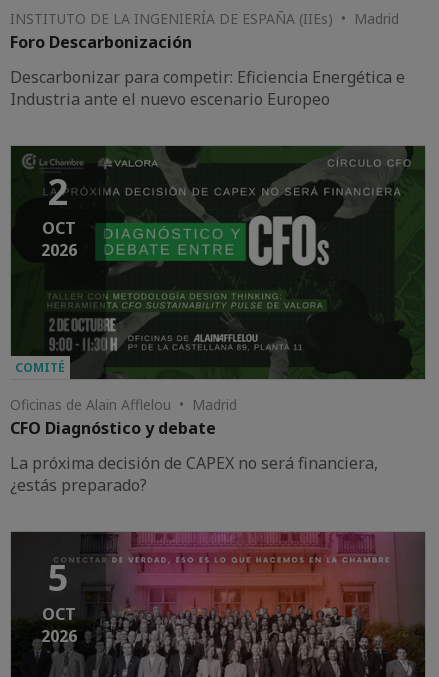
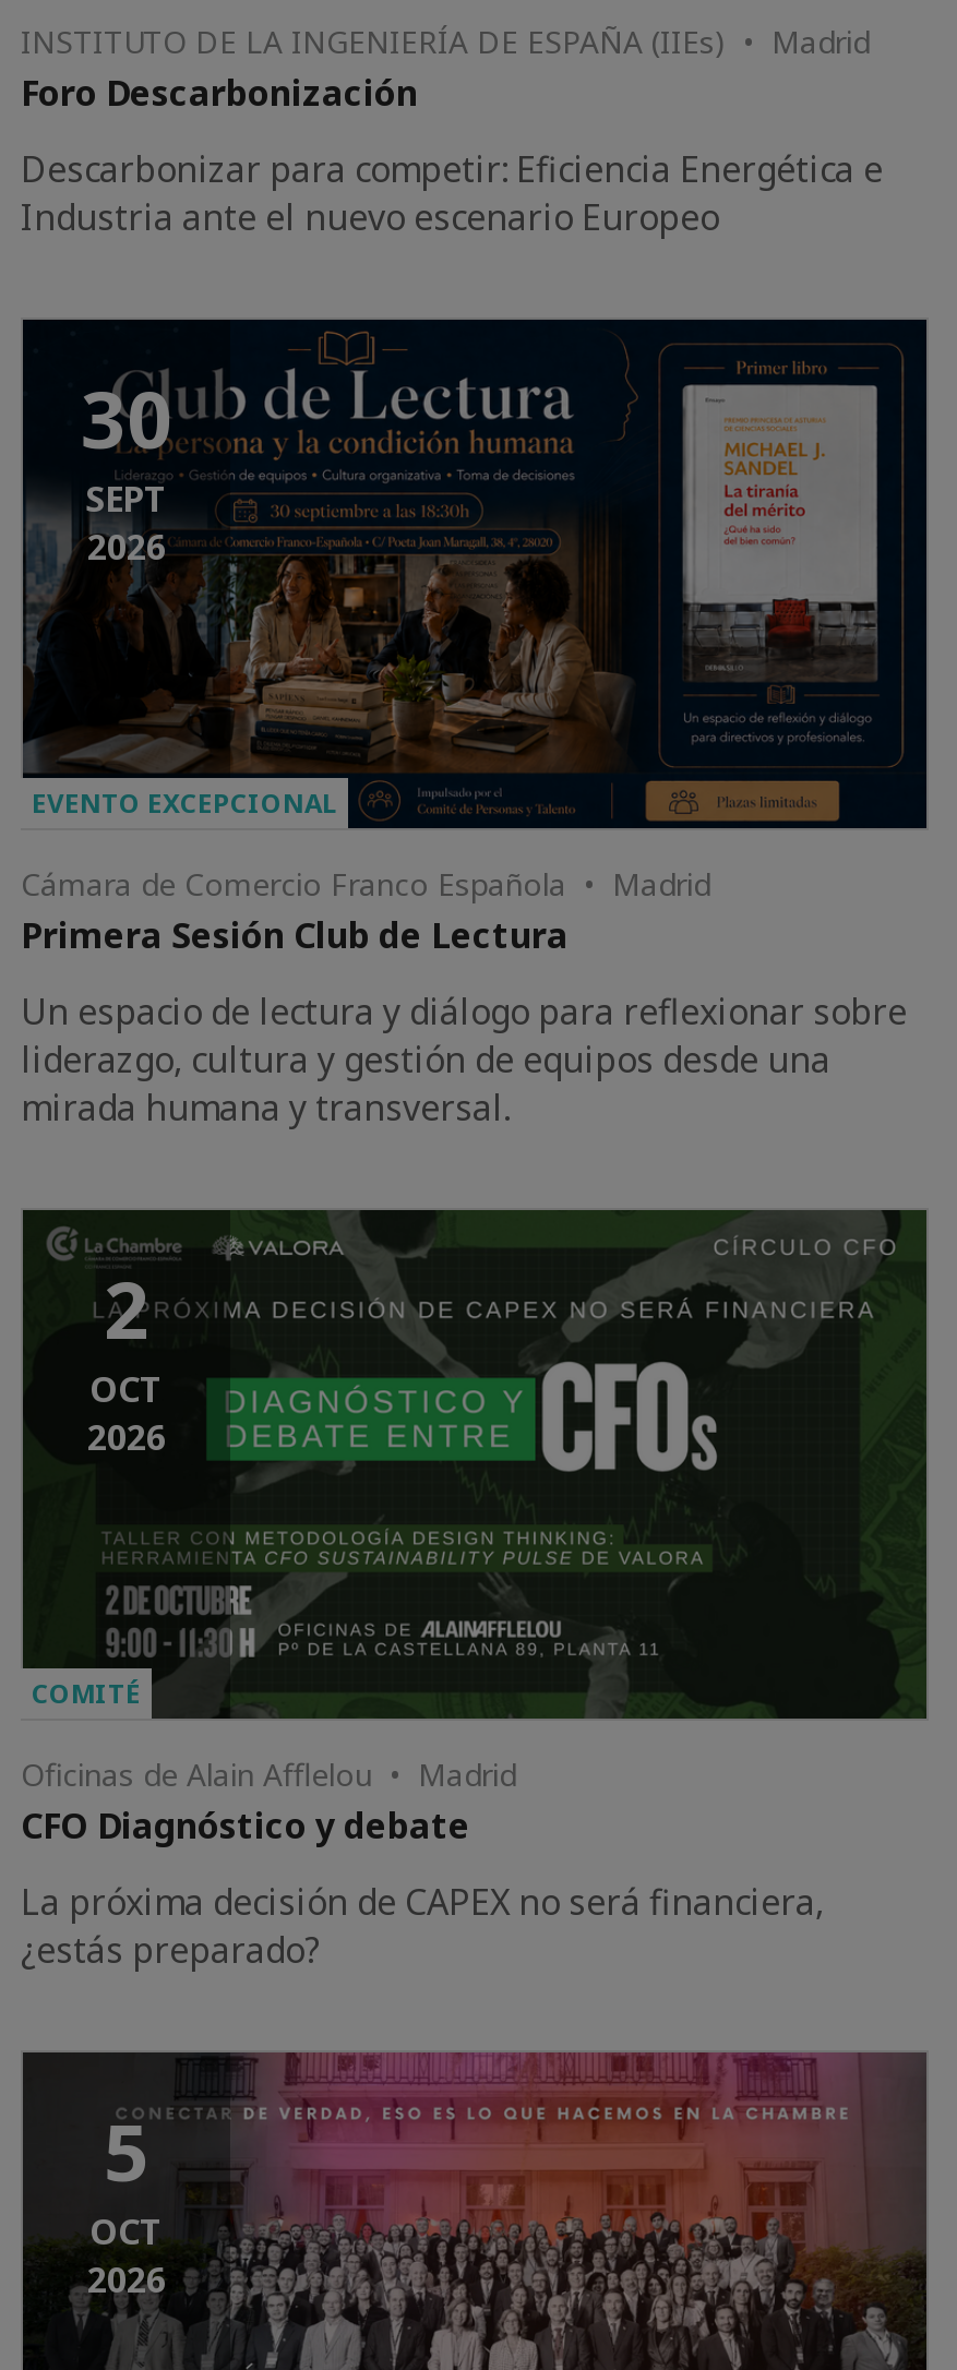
+ EVENTO EXCEPCIONAL
+ Cámara de Comercio Franco Española • Madrid
+ Primera Sesión Club de Lectura
+ Un espacio de lectura y diálogo para reflexionar sobre
+ liderazgo, cultura y gestión de equipos desde una
+ mirada humana y transversal.

+ [image]
+ 30
+ SEPT
+ 2026
